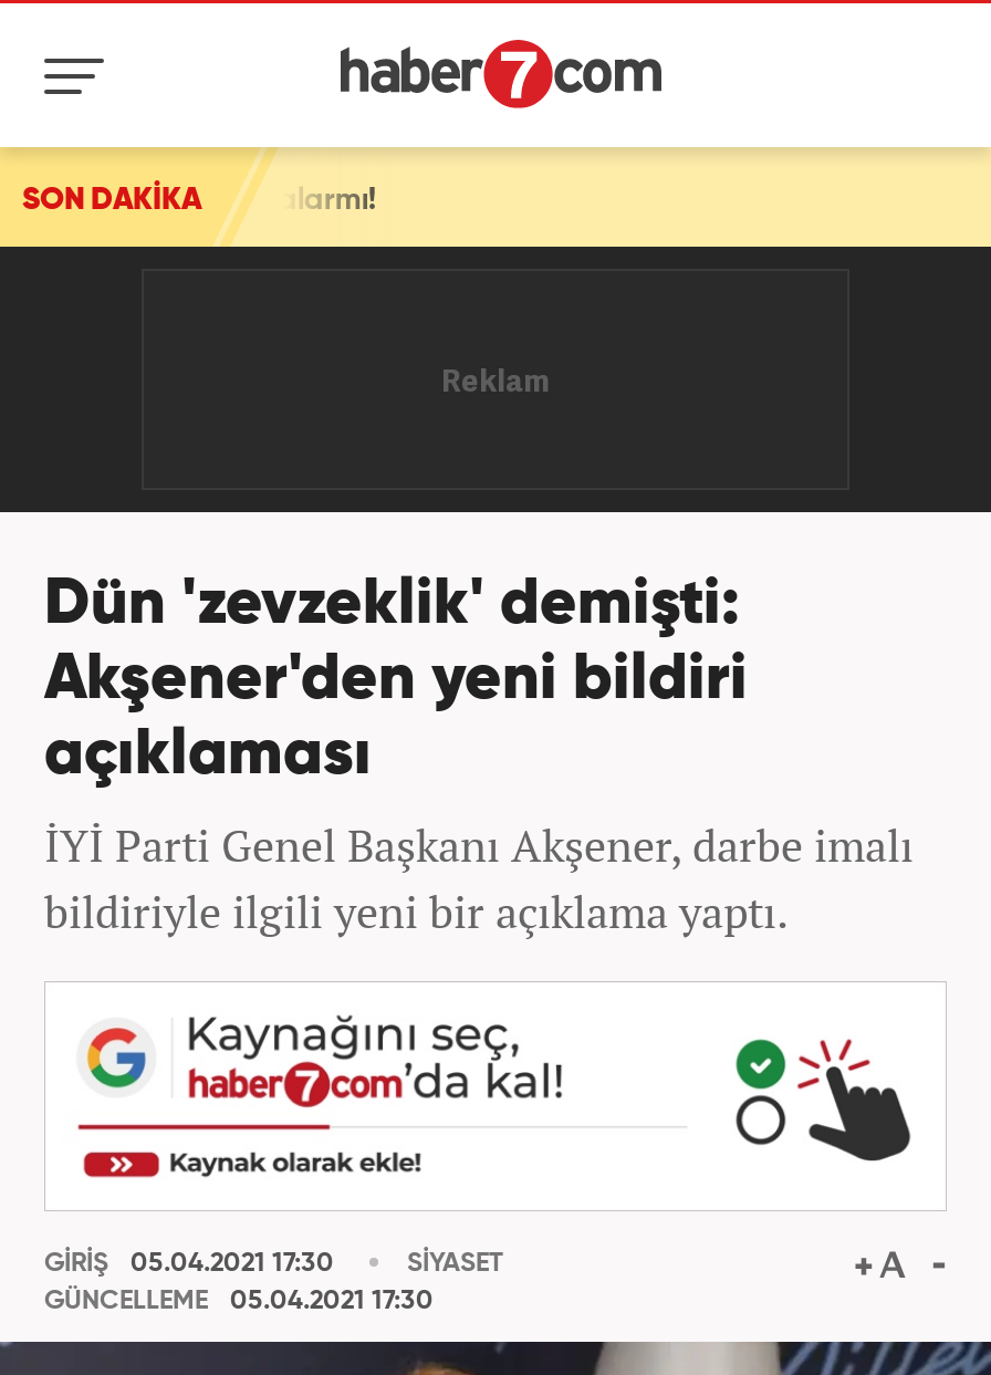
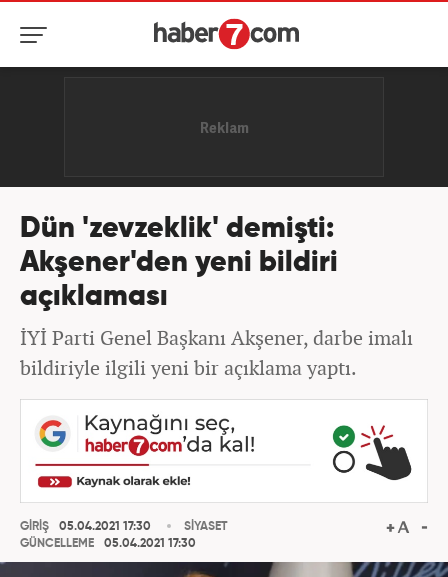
- SON DAKİKA
